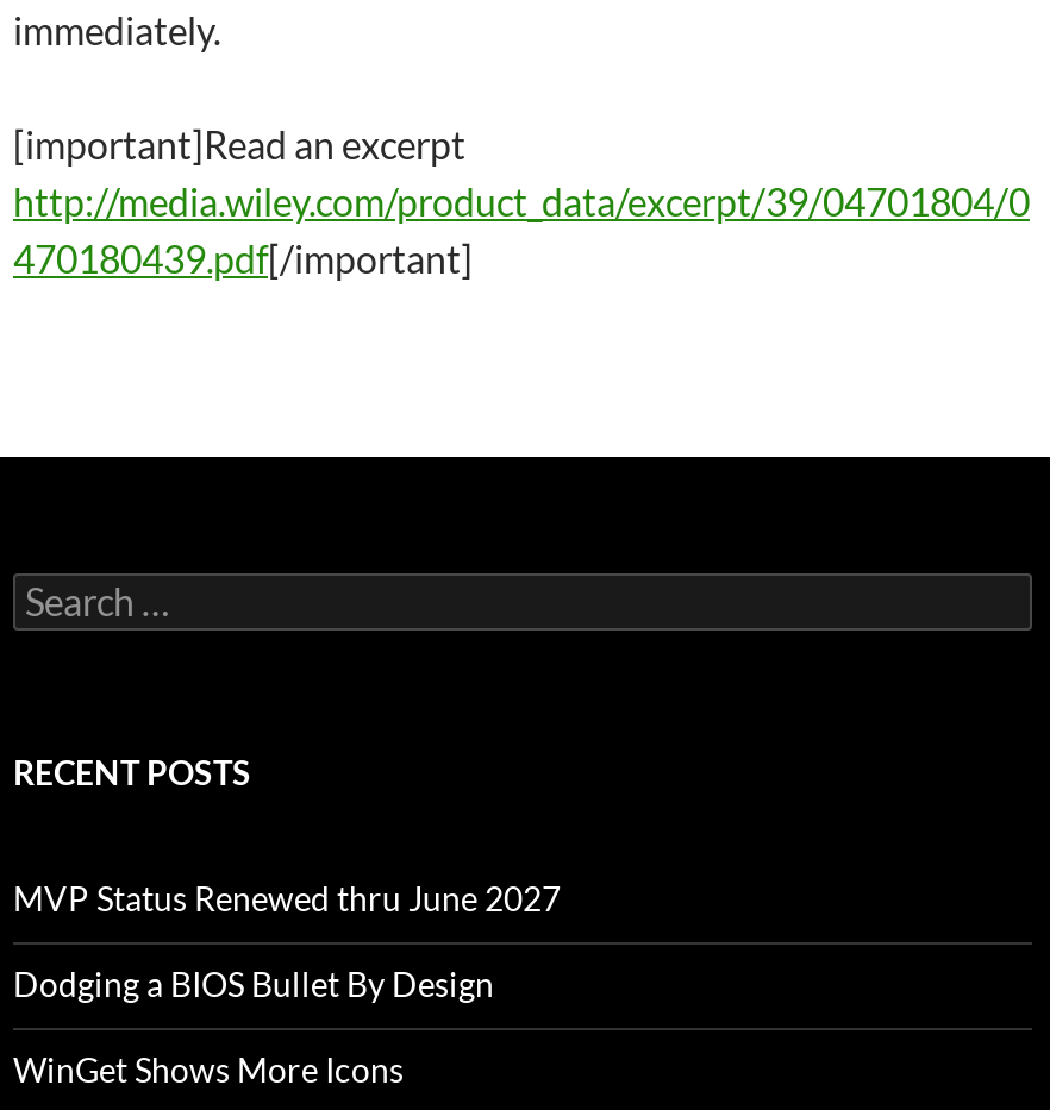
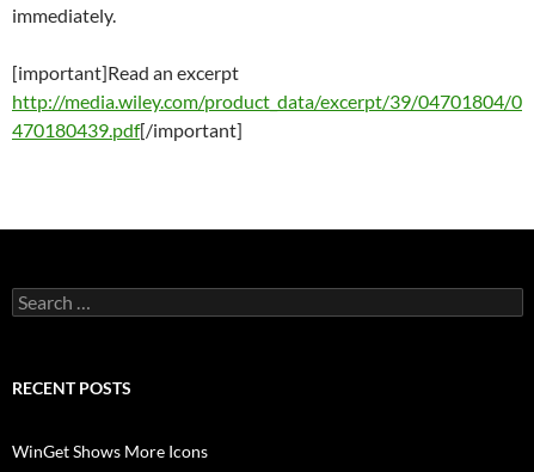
- MVP Status Renewed thru June 2027
- Dodging a BIOS Bullet By Design
